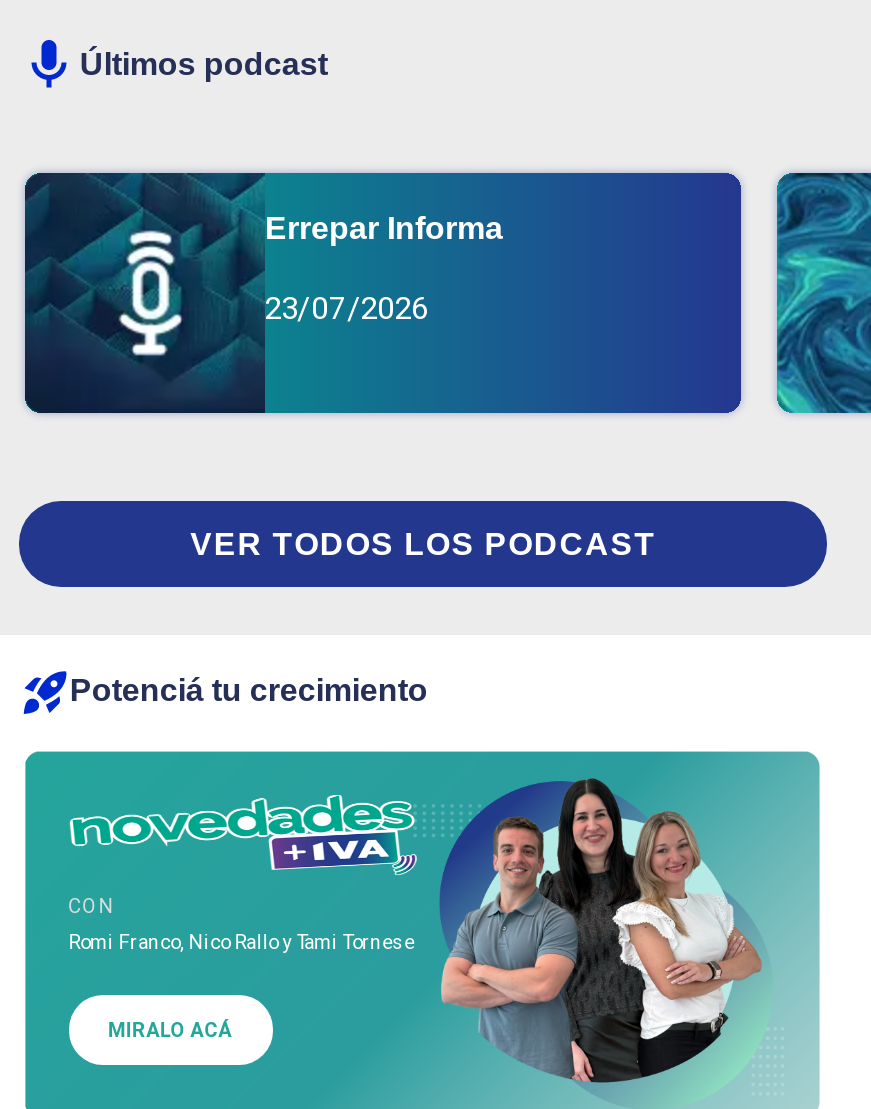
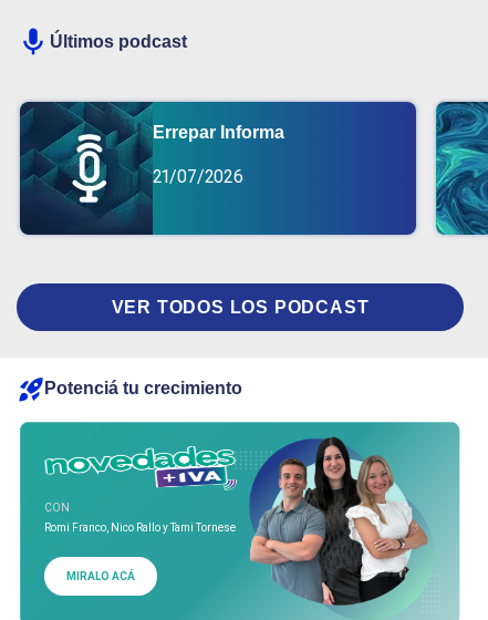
- 23/07/2026
+ 21/07/2026
